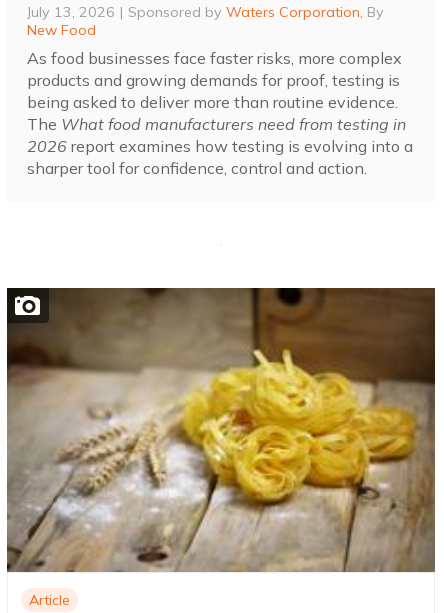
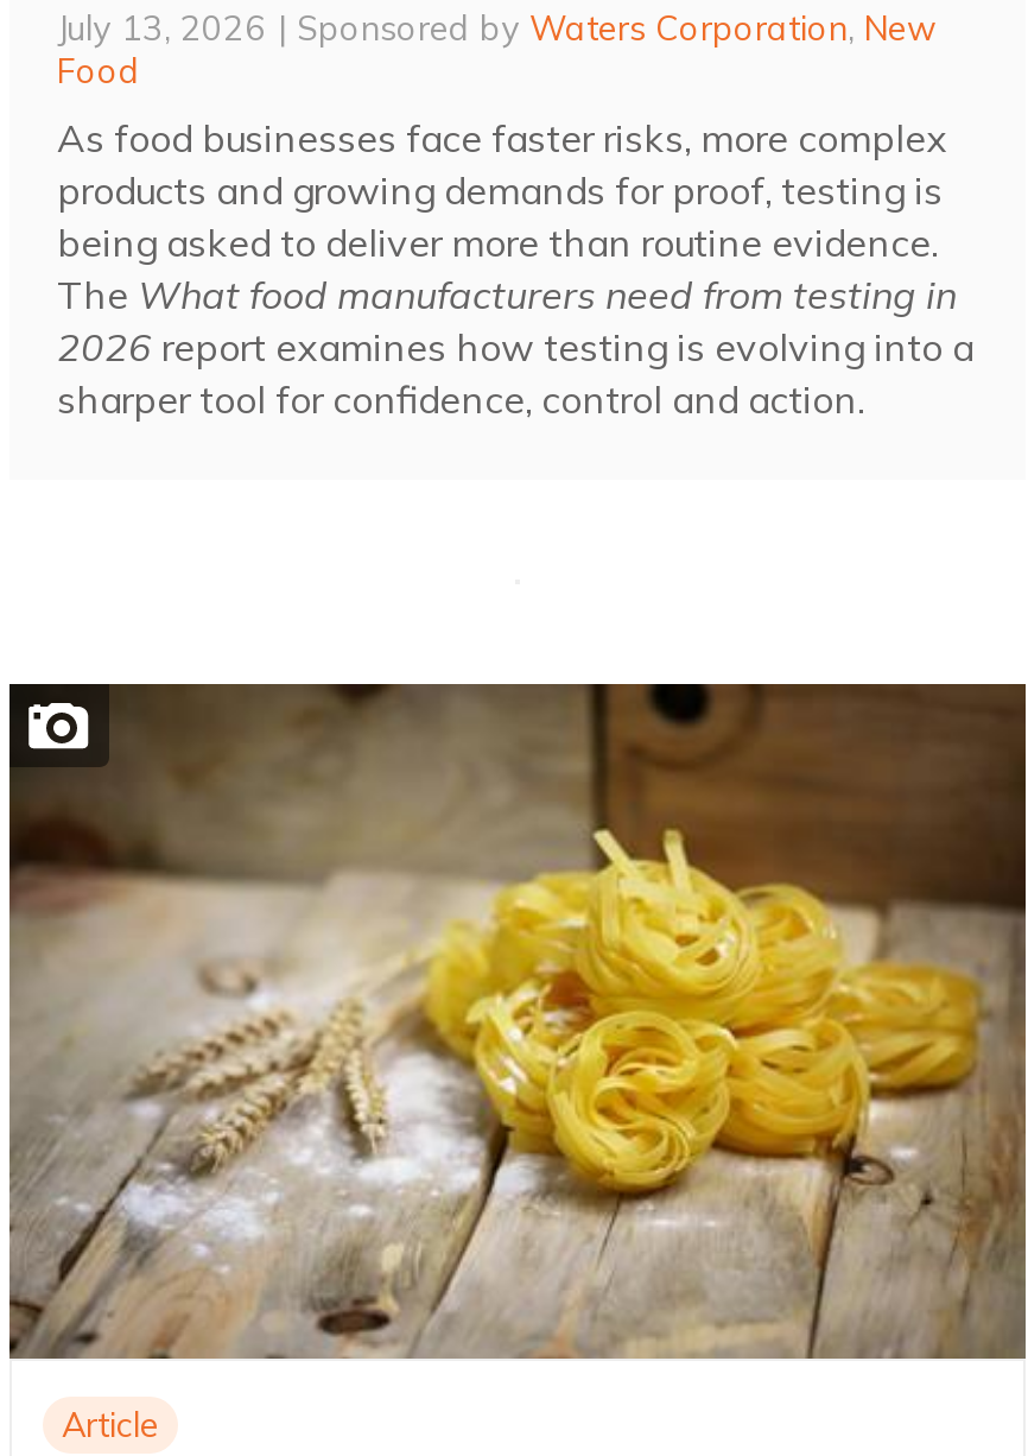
- Sponsored by Waters Corporation, By
- New Food
+ Sponsored by Waters Corporation, New
+ Food
